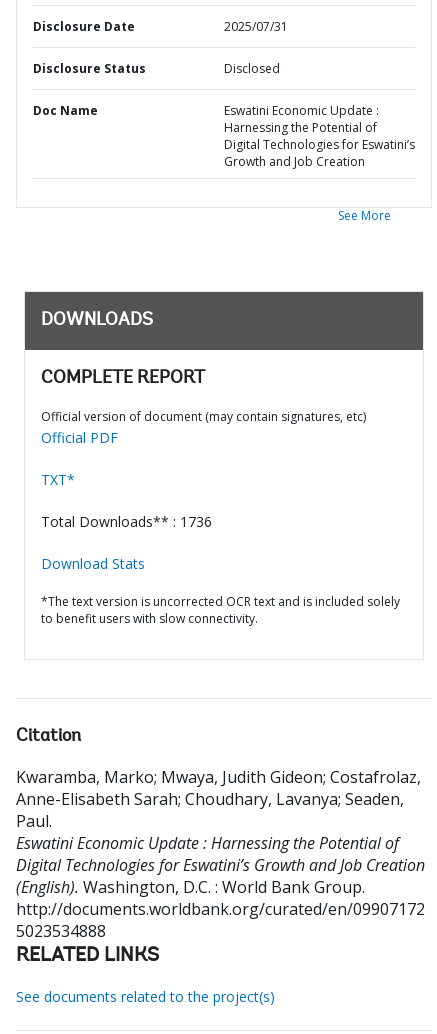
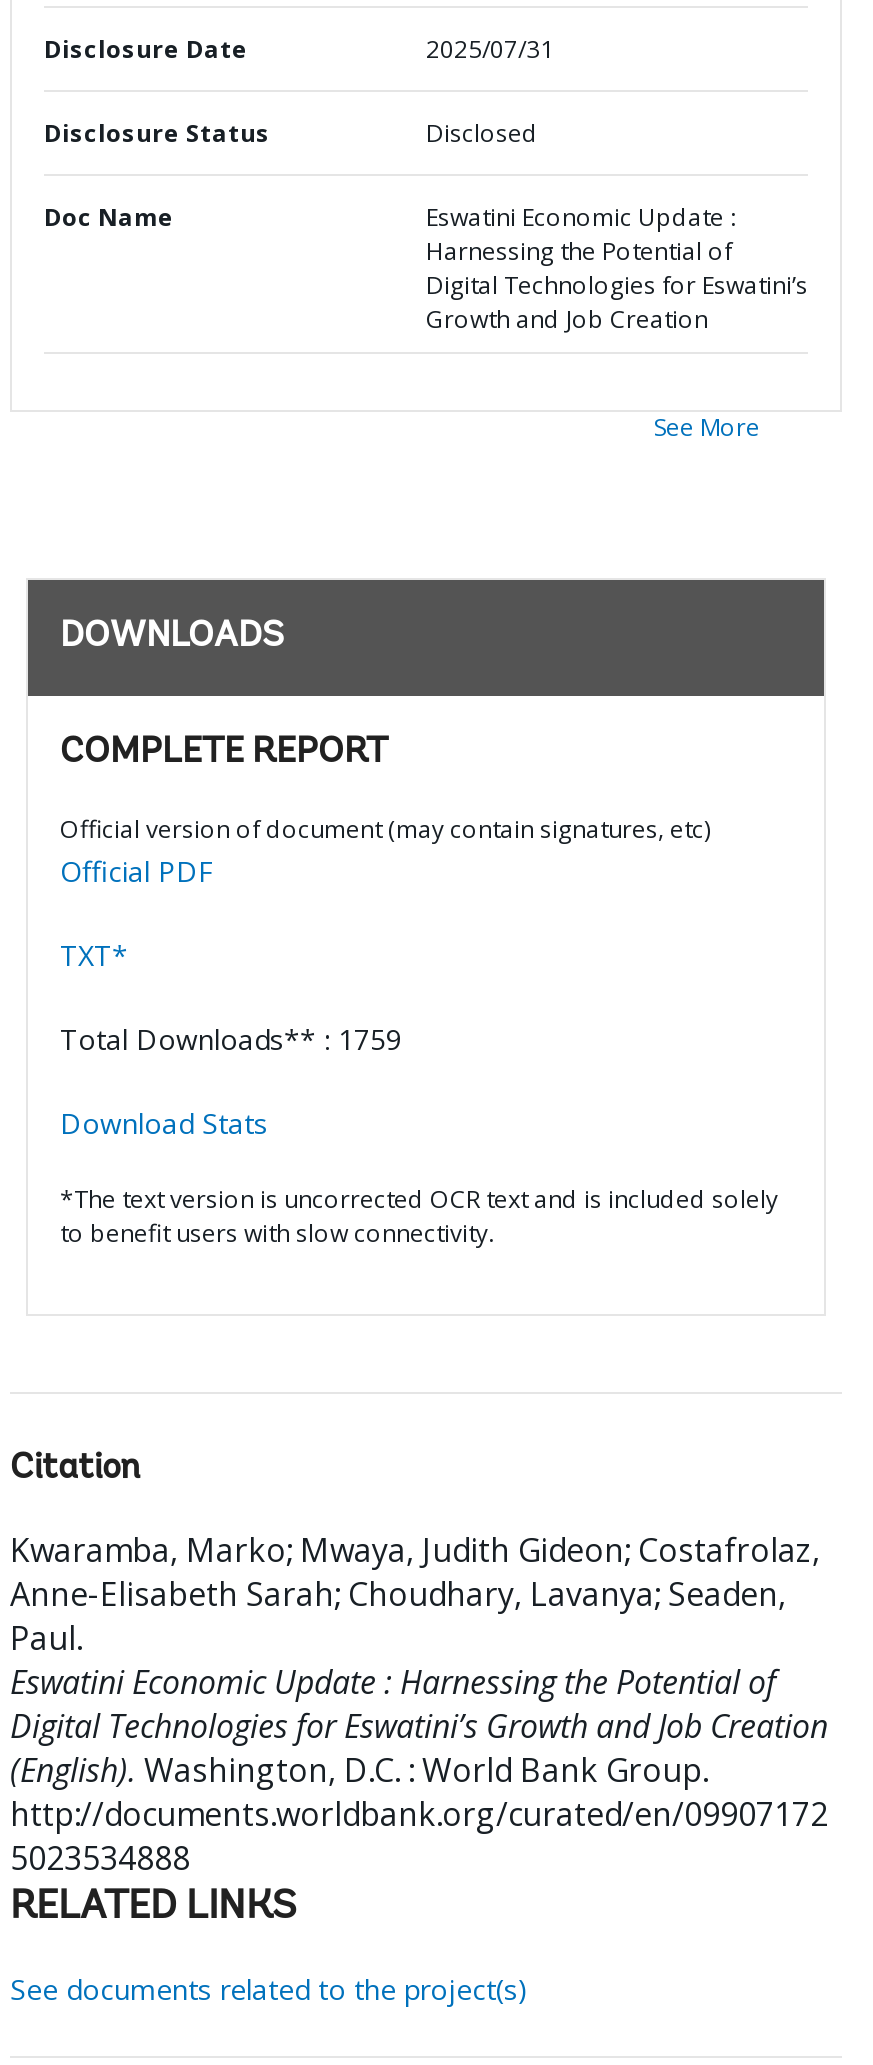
- Total Downloads** : 1736
+ Total Downloads** : 1759
